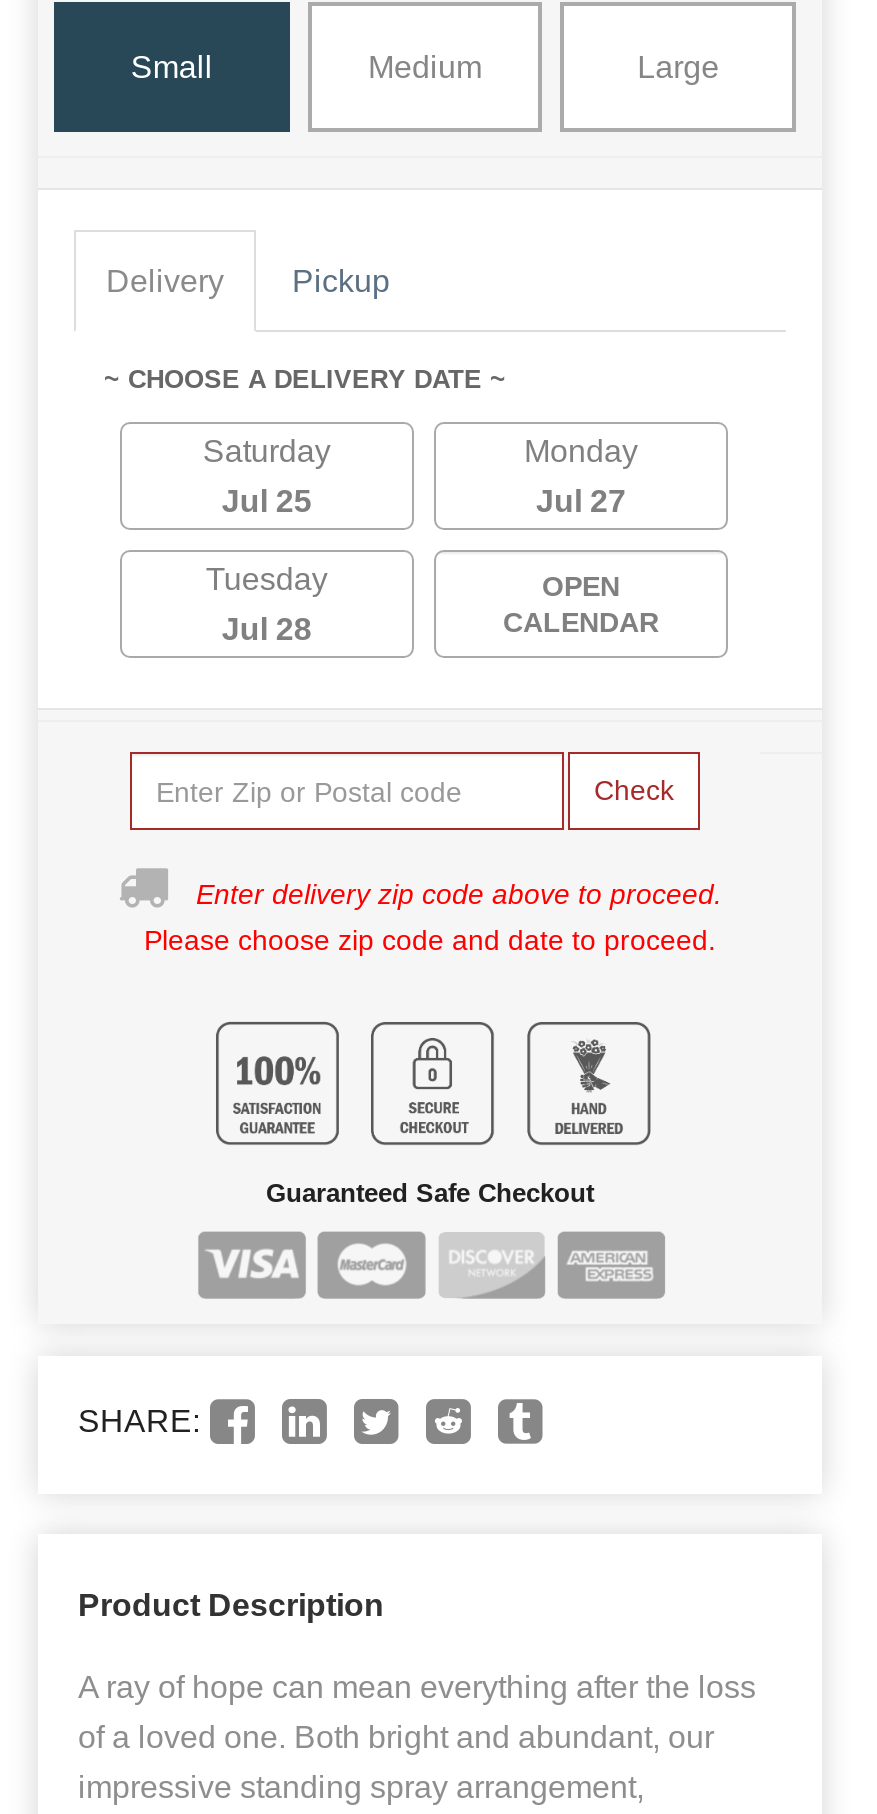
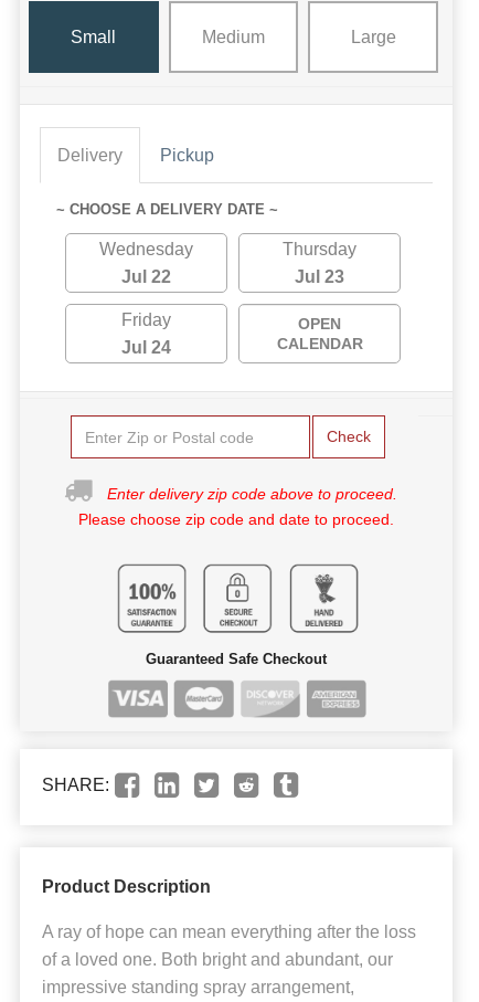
- Saturday
+ Wednesday

- Monday
+ Thursday

- Jul 25
+ Jul 22

- Jul 27
+ Jul 23

- Tuesday
+ Friday

- Jul 28
+ Jul 24
